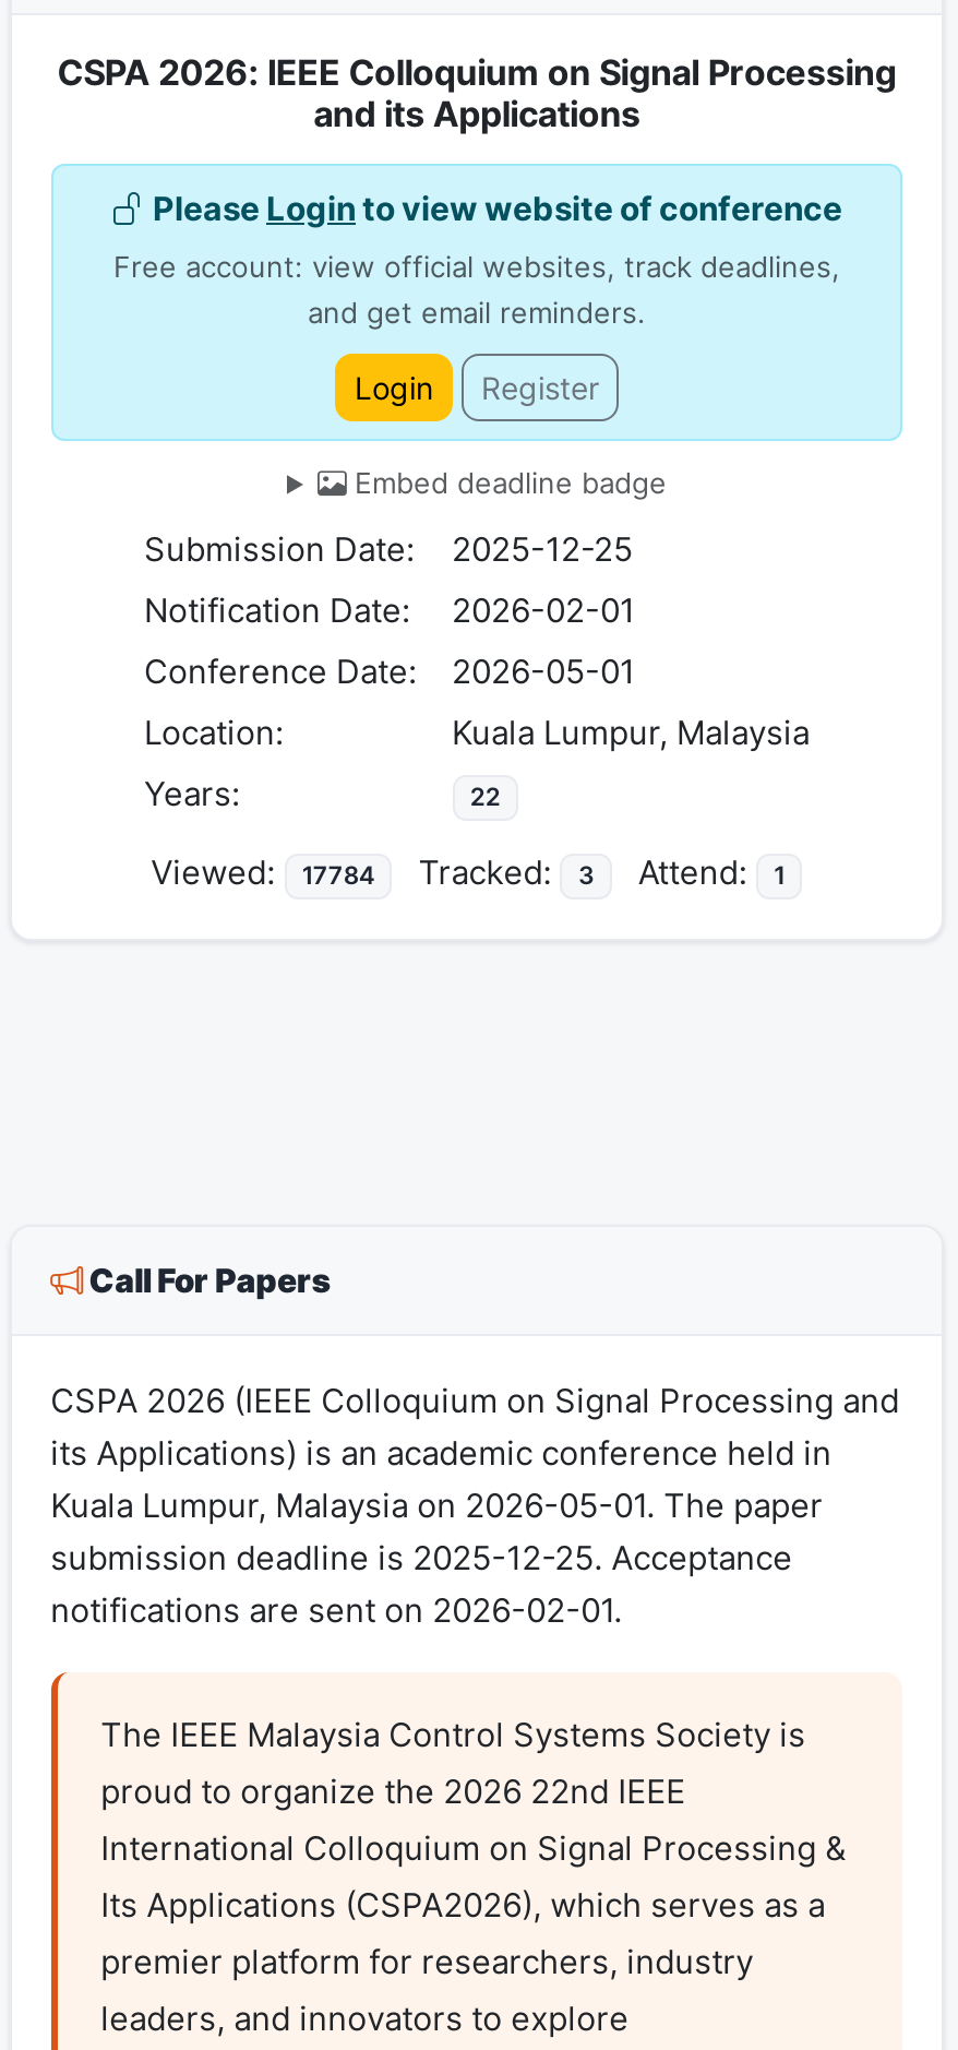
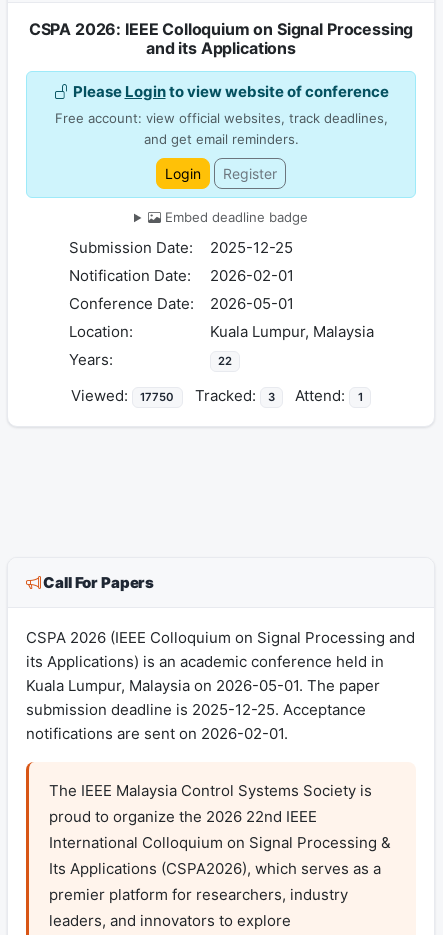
- Viewed: 17784 Tracked: 3 Attend: 1
+ Viewed: 17750 Tracked: 3 Attend: 1
